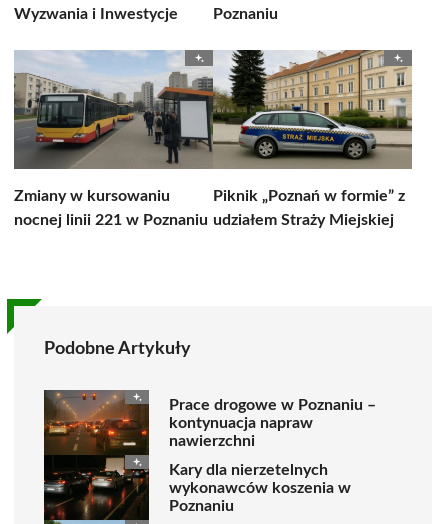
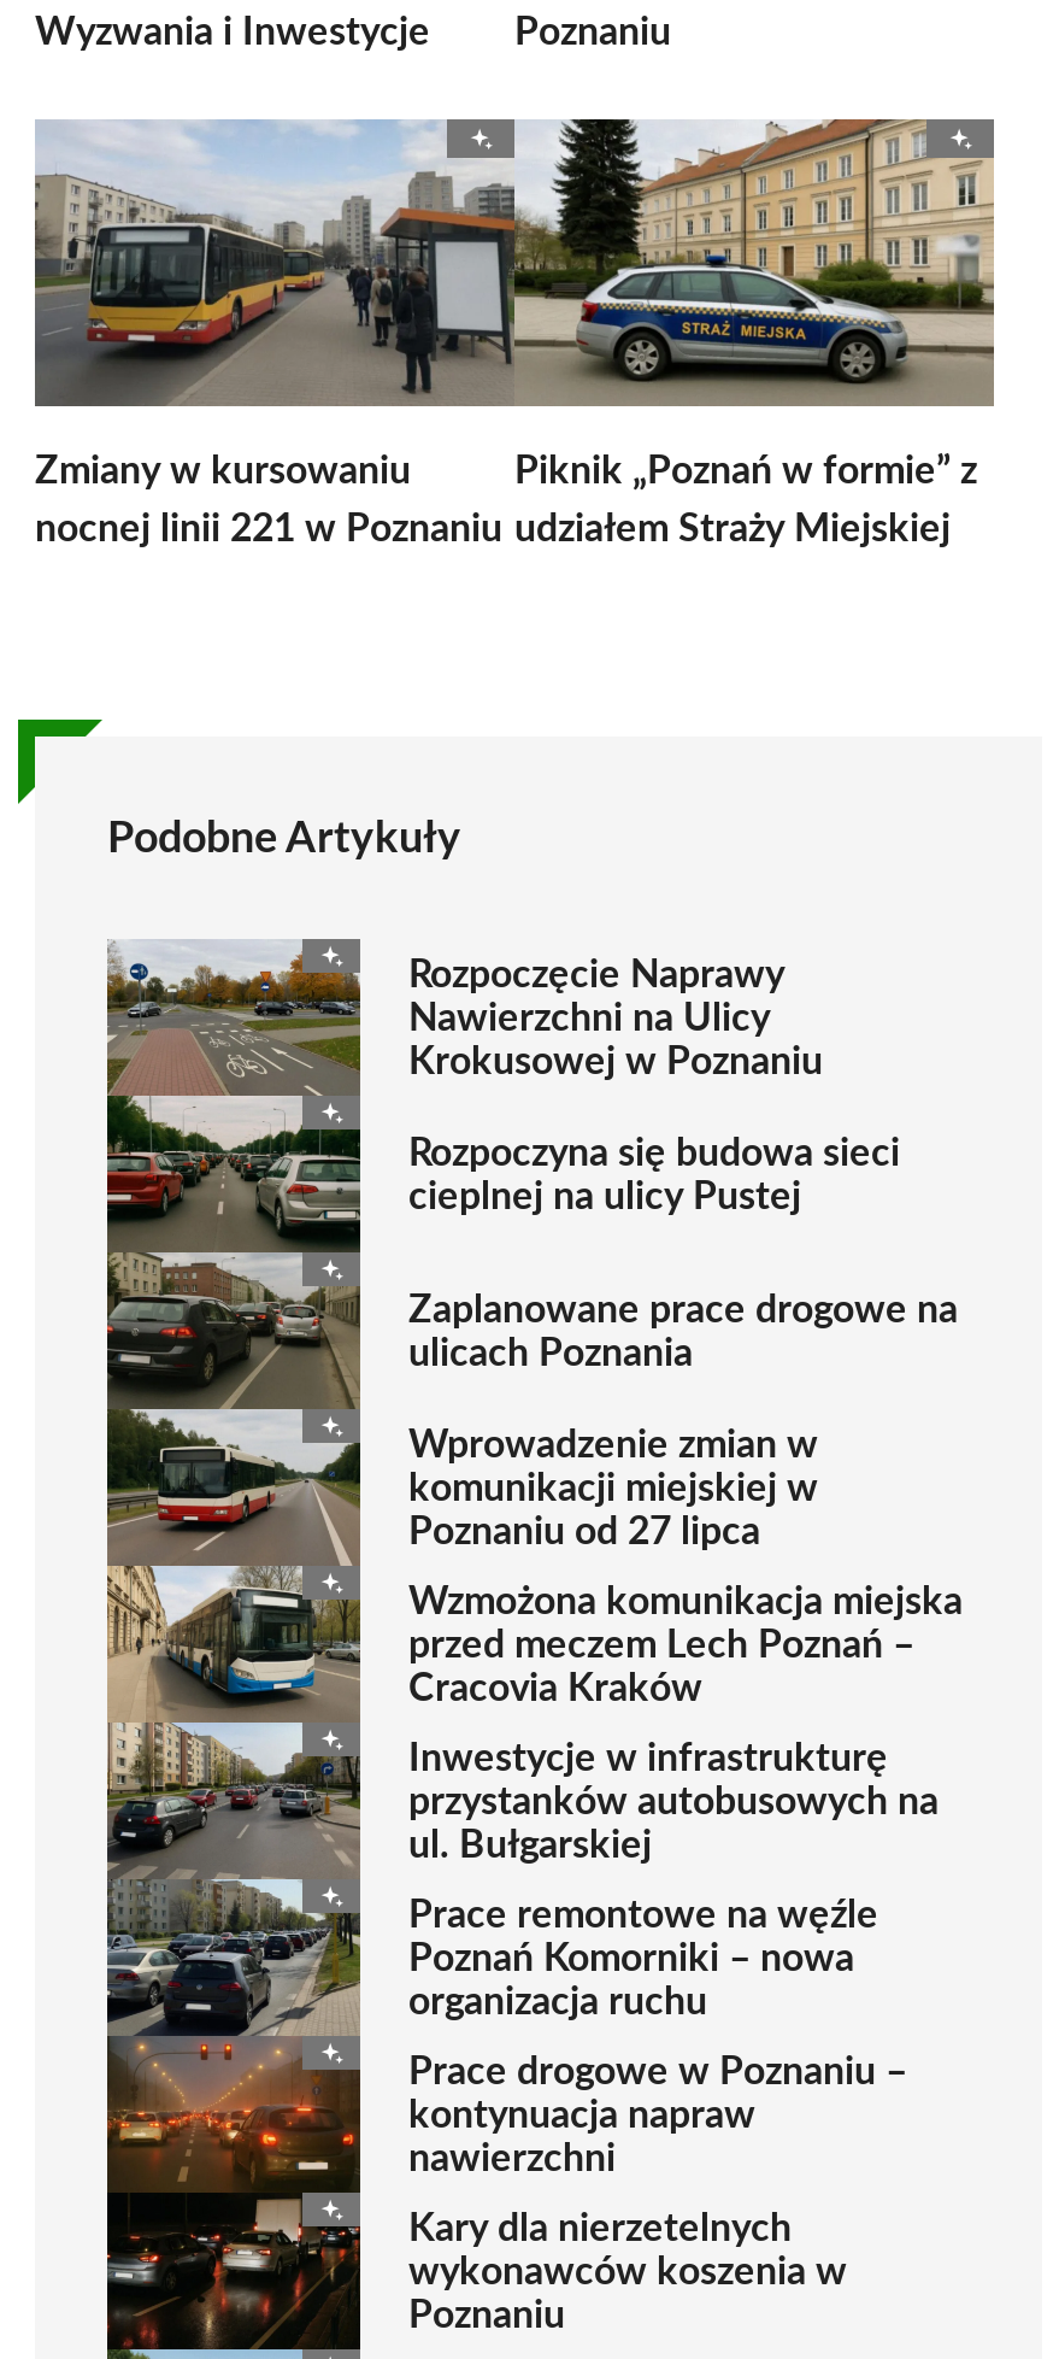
+ [image]
+ Rozpoczęcie Naprawy
+ Nawierzchni na Ulicy
+ Krokusowej w Poznaniu
+ Rozpoczyna się budowa sieci
+ cieplnej na ulicy Pustej
+ Zaplanowane prace drogowe na
+ ulicach Poznania
+ Wprowadzenie zmian w
+ komunikacji miejskiej w
+ Poznaniu od 27 lipca
+ Wzmożona komunikacja miejska
+ przed meczem Lech Poznań –
+ Cracovia Kraków
+ Inwestycje w infrastrukturę
+ przystanków autobusowych na
+ ul. Bułgarskiej
+ Prace remontowe na węźle
+ Poznań Komorniki – nowa
+ organizacja ruchu
